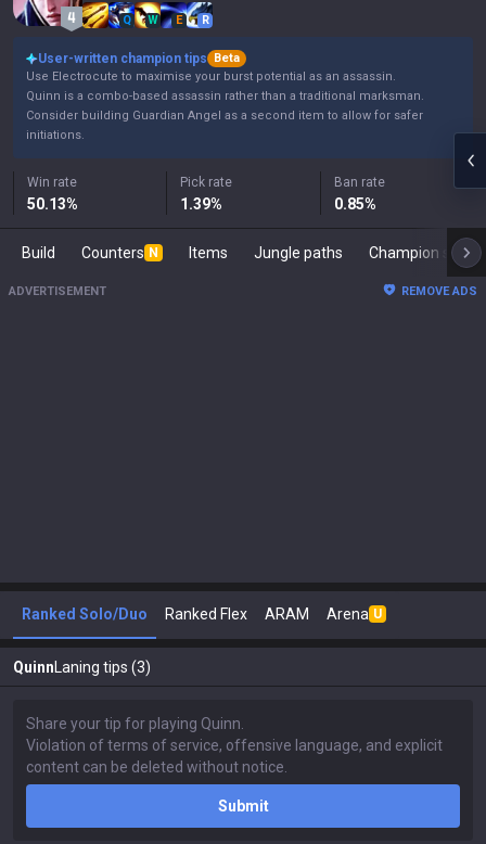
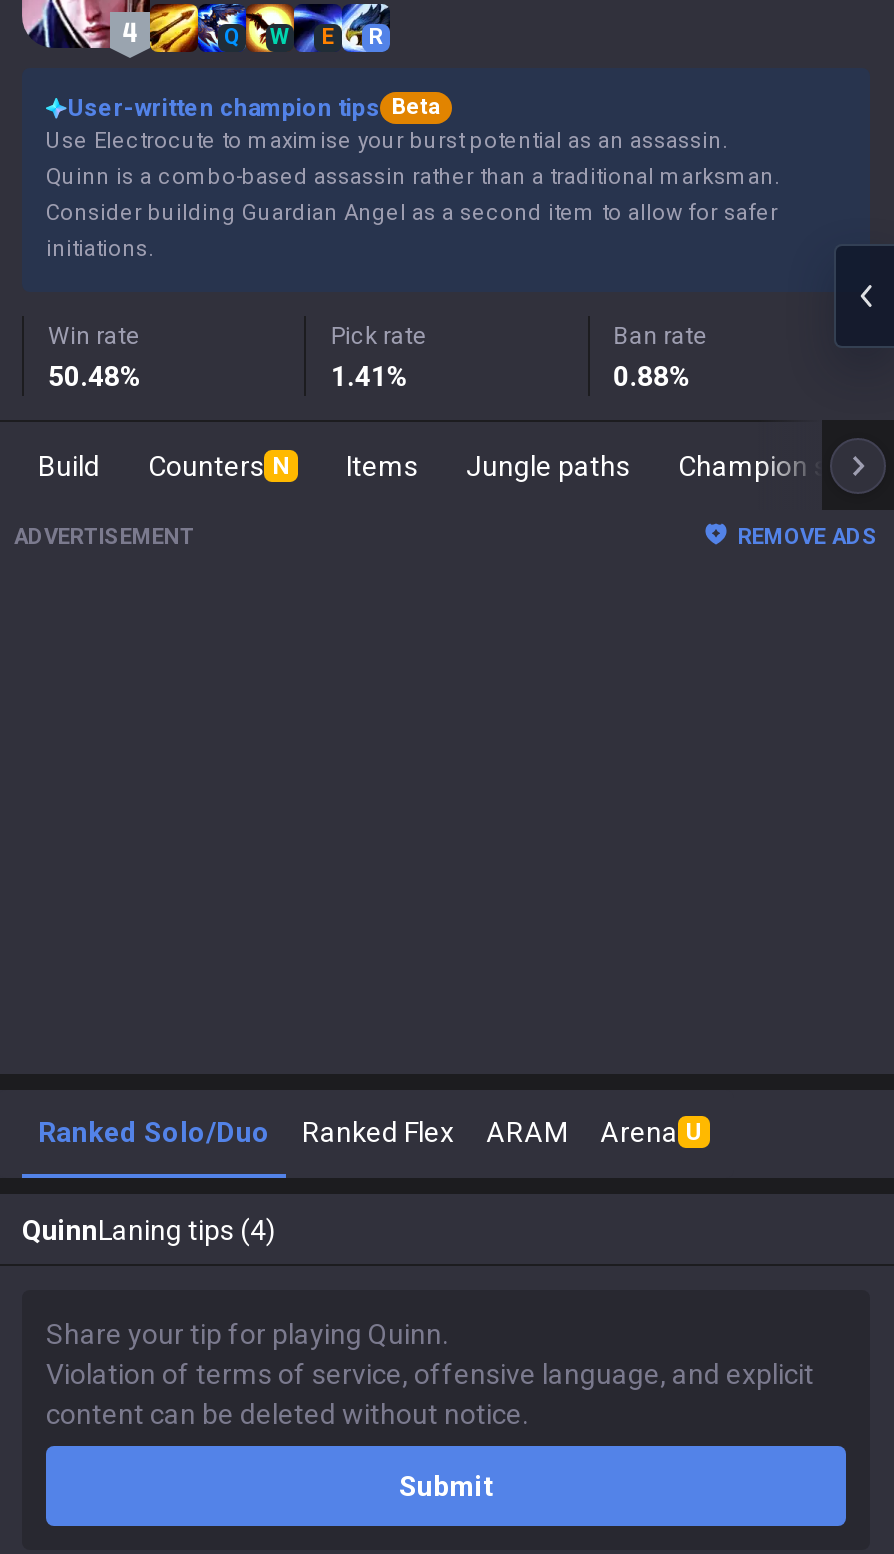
- 50.13%
+ 50.48%

- 1.39%
+ 1.41%

- 0.85%
+ 0.88%

- QuinnLaning tips (3)
+ QuinnLaning tips (4)
